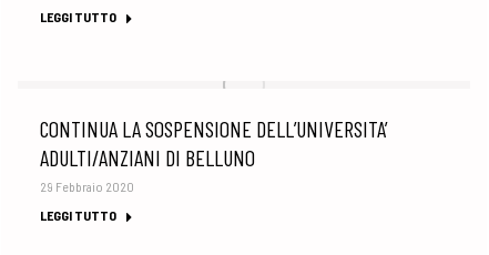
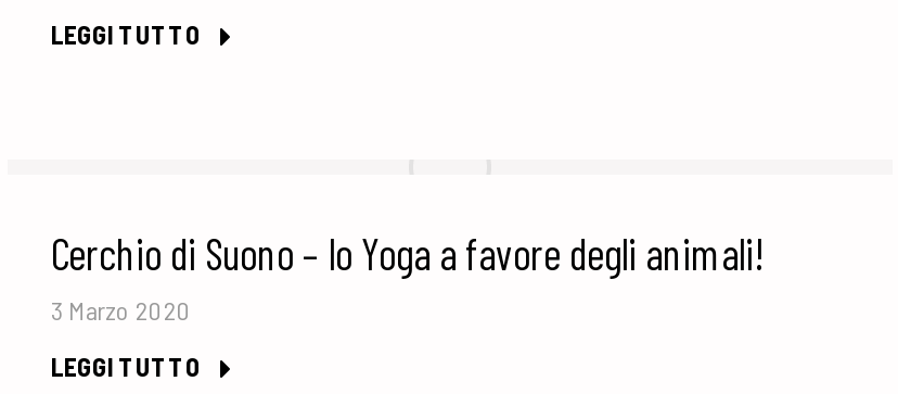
- CONTINUA LA SOSPENSIONE DELL’UNIVERSITA’
- ADULTI/ANZIANI DI BELLUNO
- 29 Febbraio 2020
+ Cerchio di Suono – lo Yoga a favore degli animali!
+ 3 Marzo 2020
